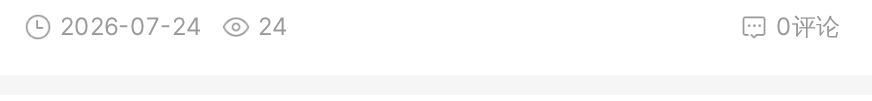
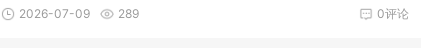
- 2026-07-24
- 24
+ 2026-07-09
+ 289
